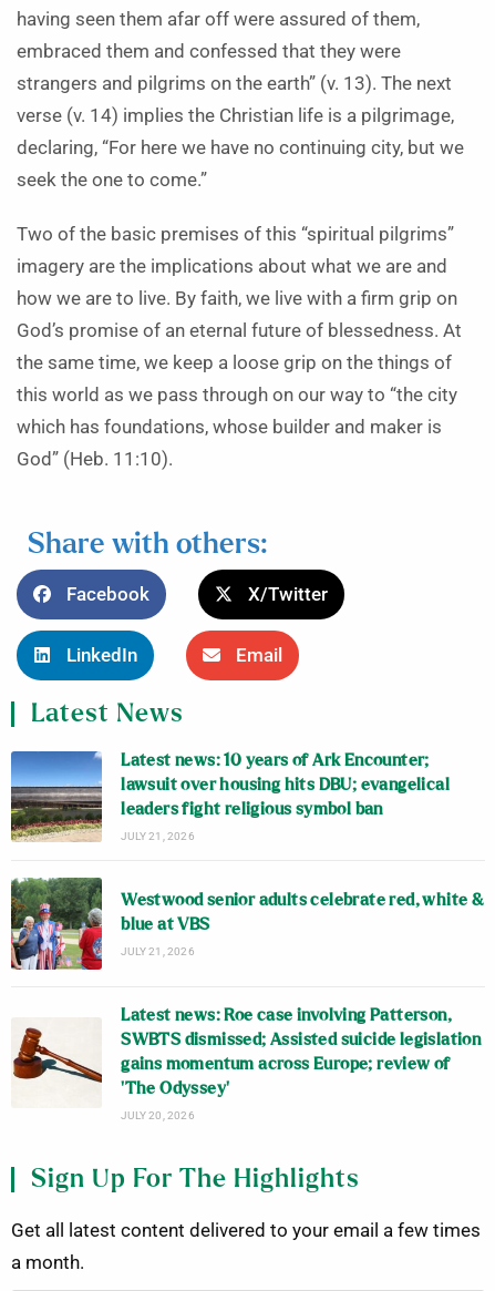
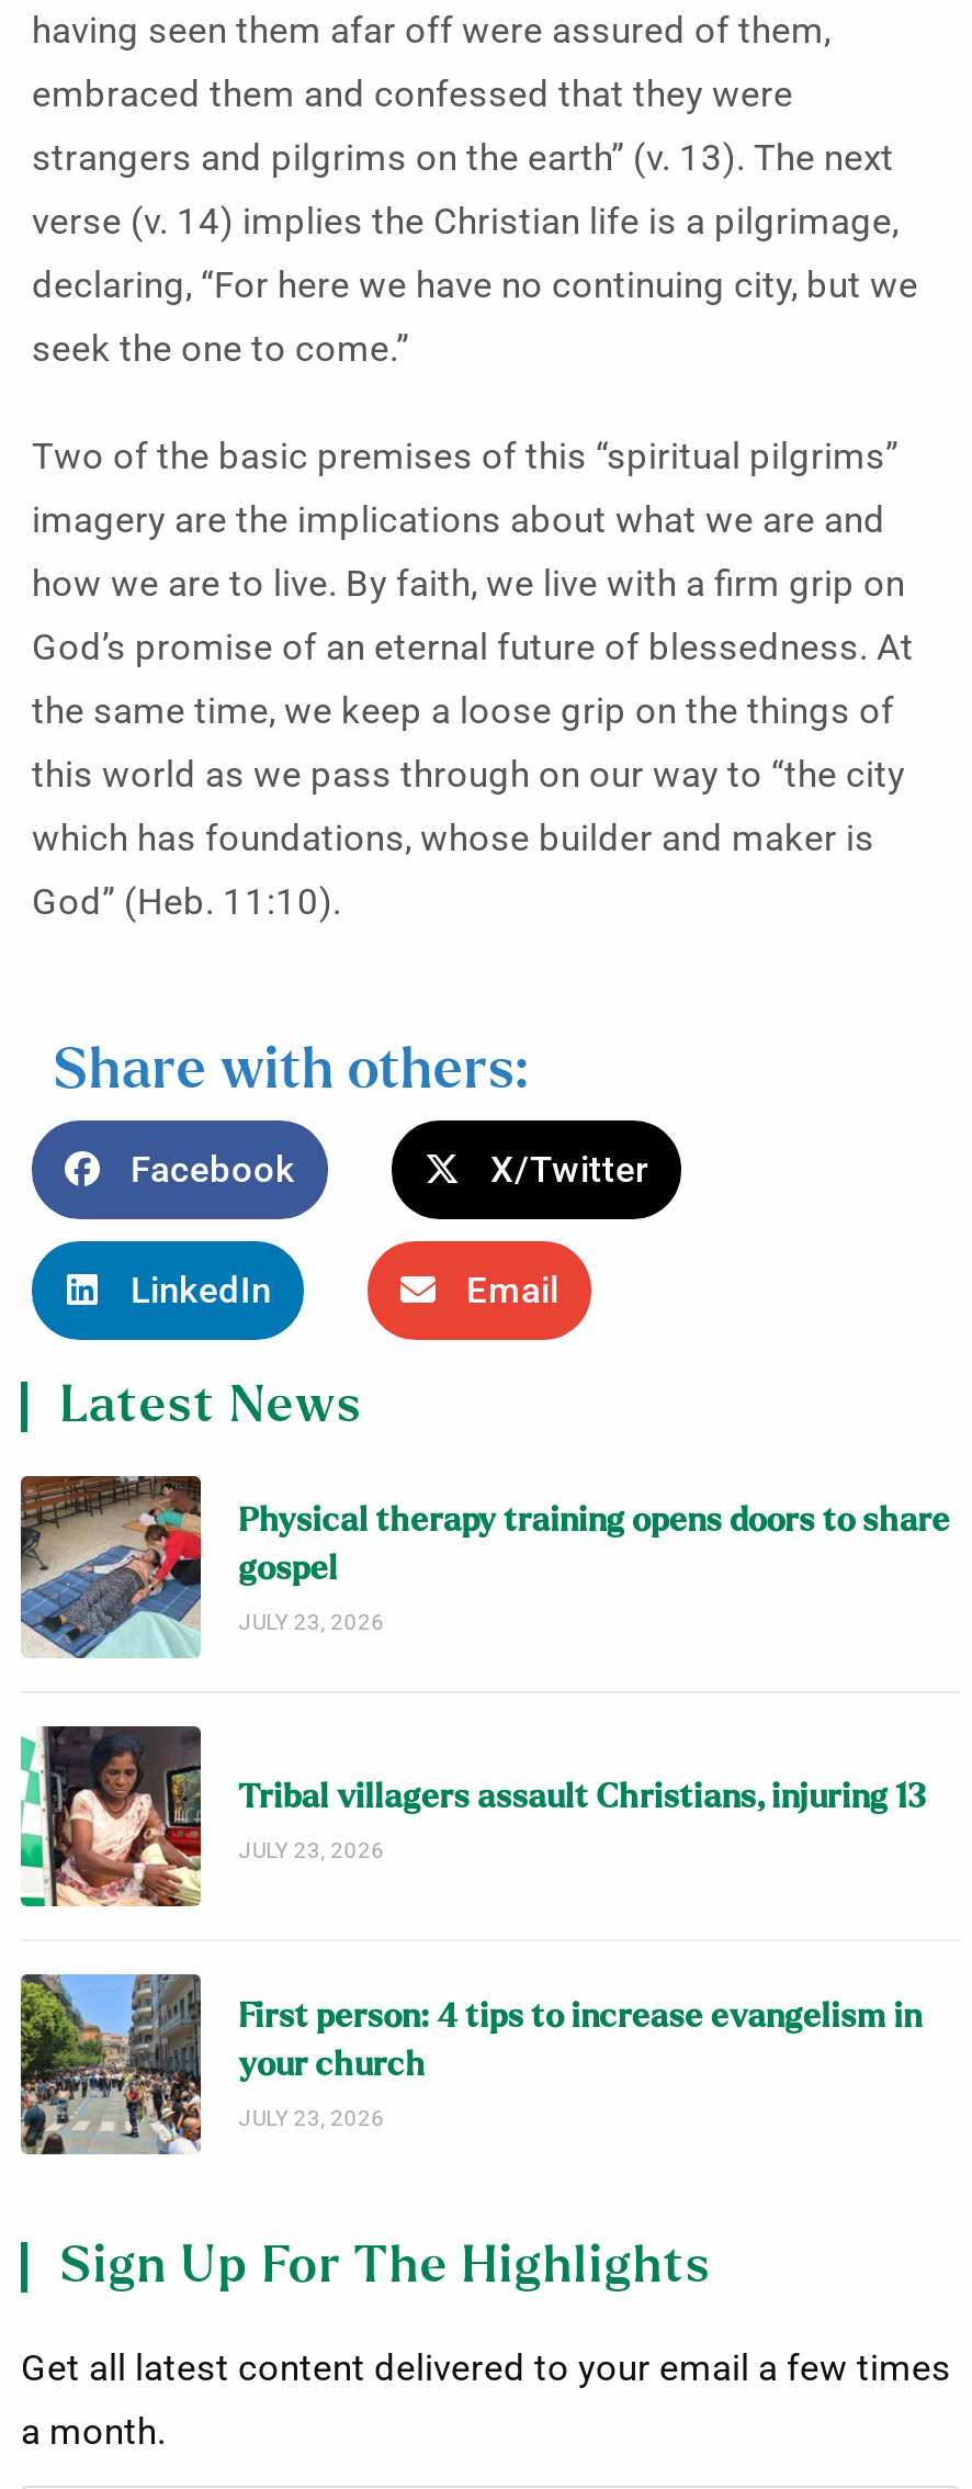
- [image]
- Latest news: 10 years of Ark Encounter;
- lawsuit over housing hits DBU; evangelical
- leaders fight religious symbol ban
- JULY 21, 2026
+ [image]
+ Physical therapy training opens doors to share
+ gospel
+ JULY 23, 2026

- [image]
- Westwood senior adults celebrate red, white &
- blue at VBS
- JULY 21, 2026
+ [image]
+ Tribal villagers assault Christians, injuring 13
+ JULY 23, 2026

- [image]
- Latest news: Roe case involving Patterson,
- SWBTS dismissed; Assisted suicide legislation
- gains momentum across Europe; review of
- ‘The Odyssey’
- JULY 20, 2026
+ [image]
+ First person: 4 tips to increase evangelism in
+ your church
+ JULY 23, 2026
